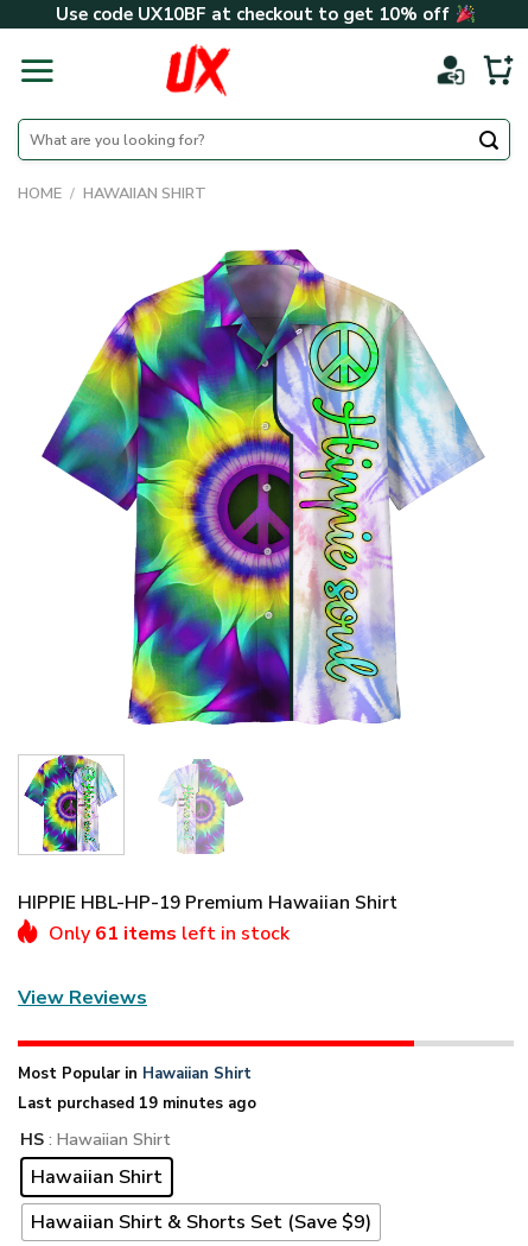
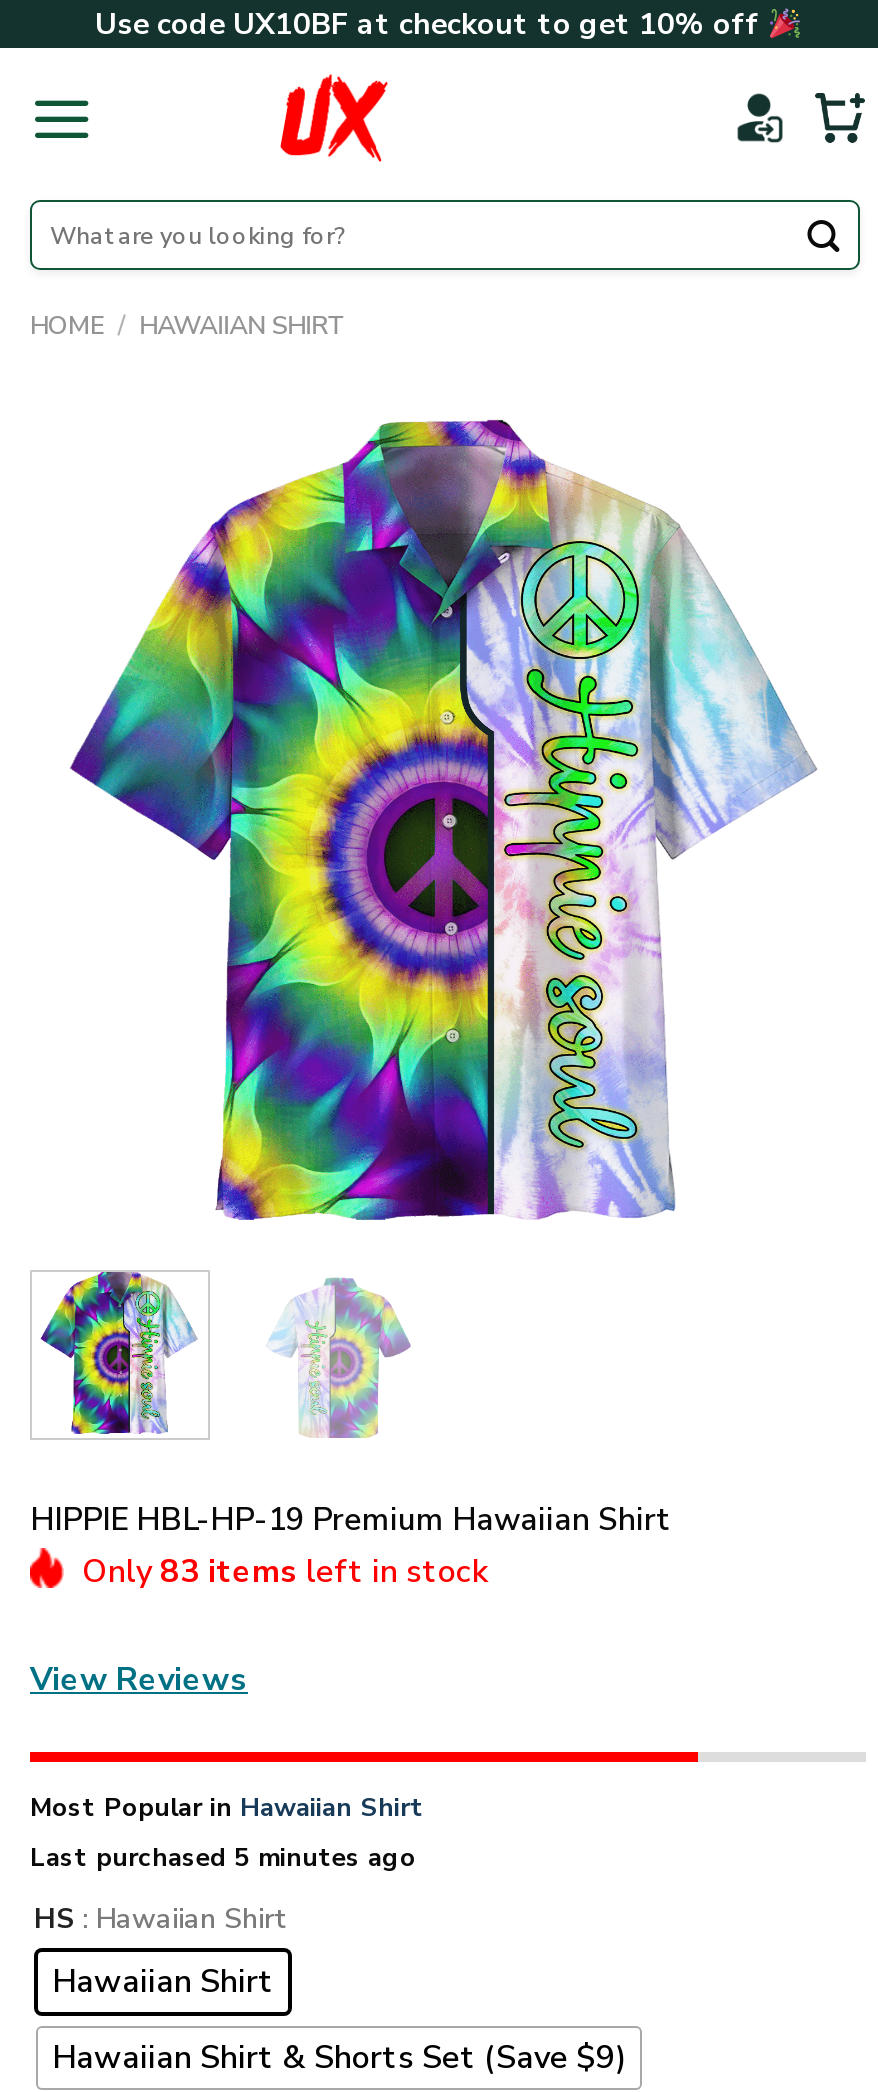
- Only 61 items left in stock
+ Only 83 items left in stock

- Last purchased 19 minutes ago
+ Last purchased 5 minutes ago
